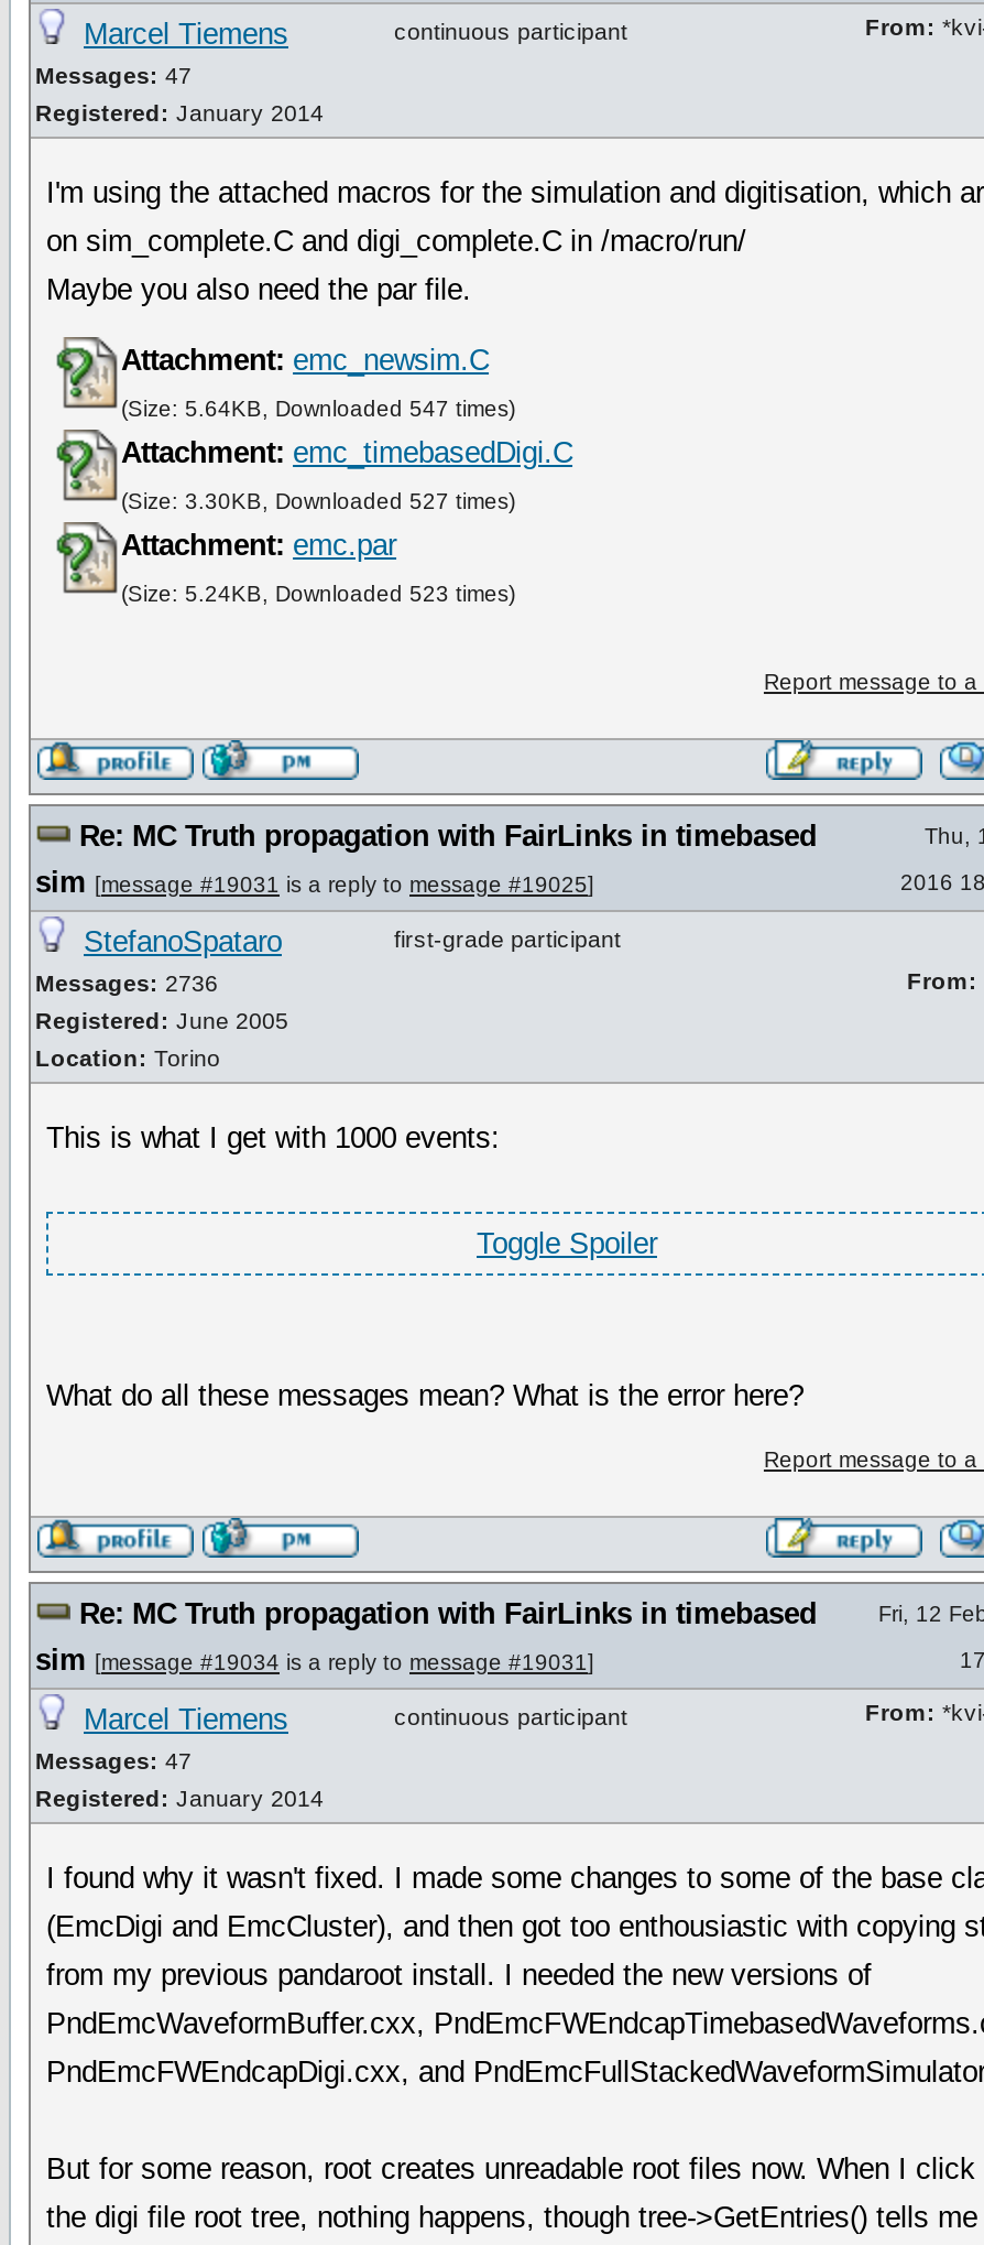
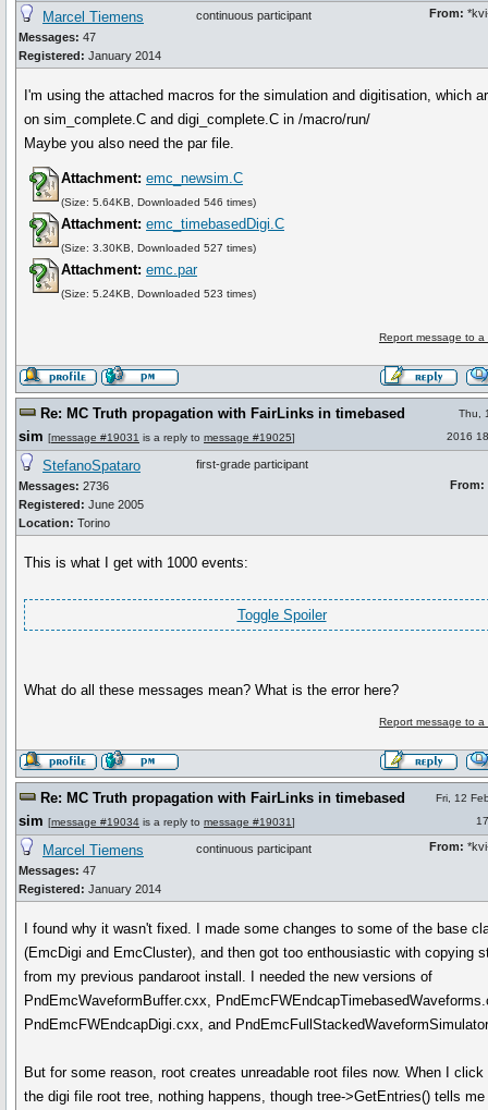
- (Size: 5.64KB, Downloaded 547 times)
+ (Size: 5.64KB, Downloaded 546 times)
